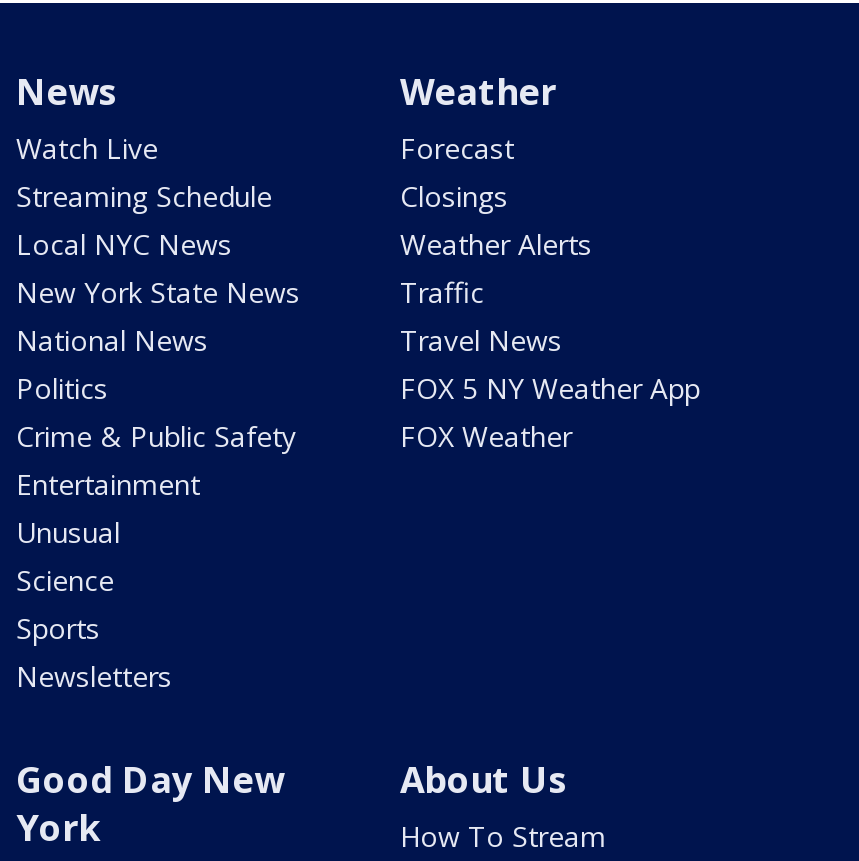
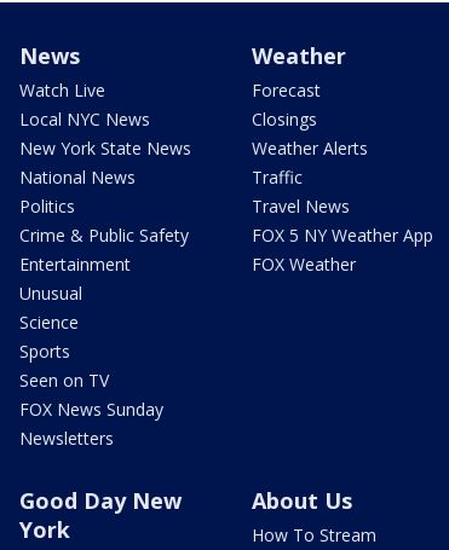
- Streaming Schedule

moved up: Local NYC News | New York State News | National News | ... | Science | Sports

+ Seen on TV
+ FOX News Sunday
